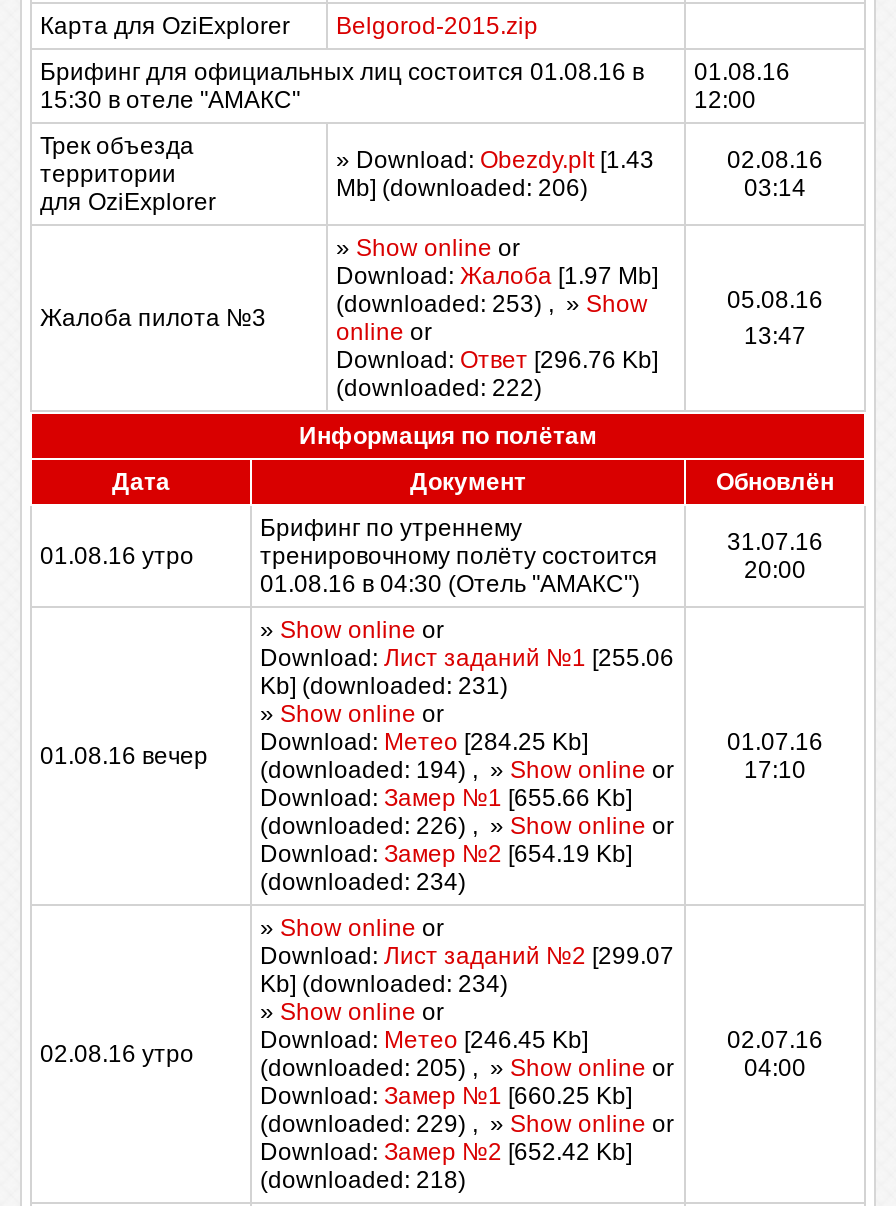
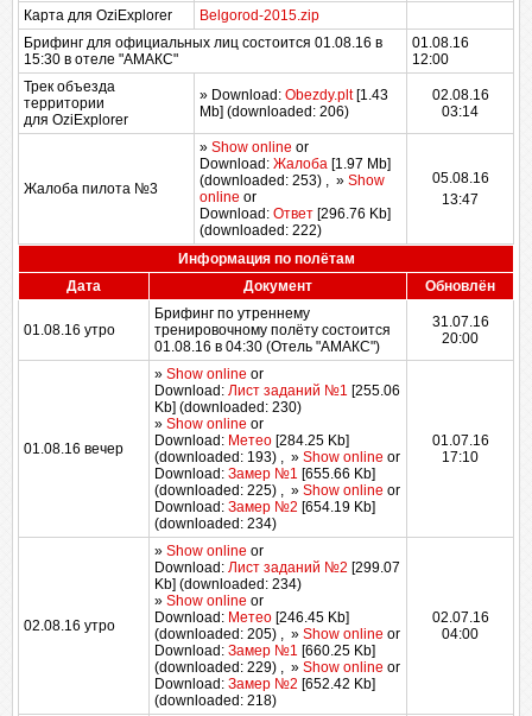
- Kb] (downloaded: 231)
+ Kb] (downloaded: 230)

- (downloaded: 194),» Show online or
+ (downloaded: 193),» Show online or

- (downloaded: 226),» Show online or
+ (downloaded: 225),» Show online or
